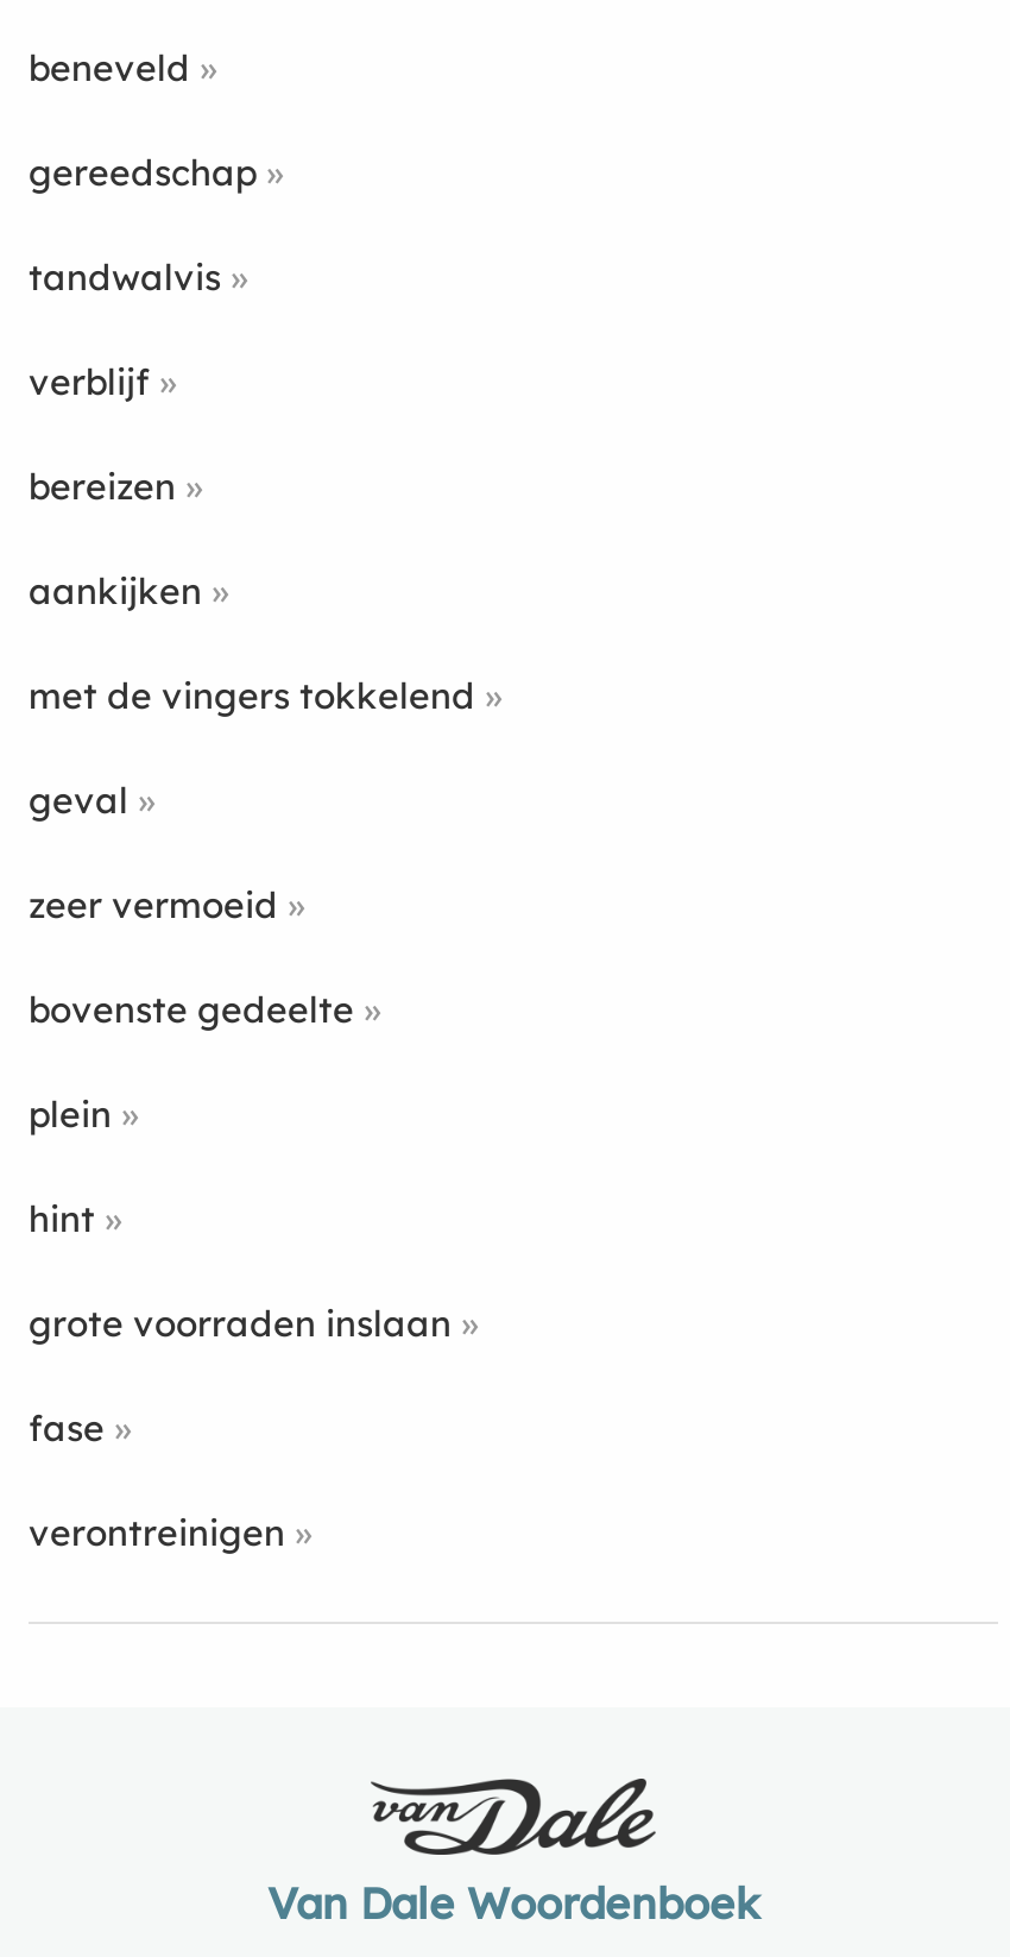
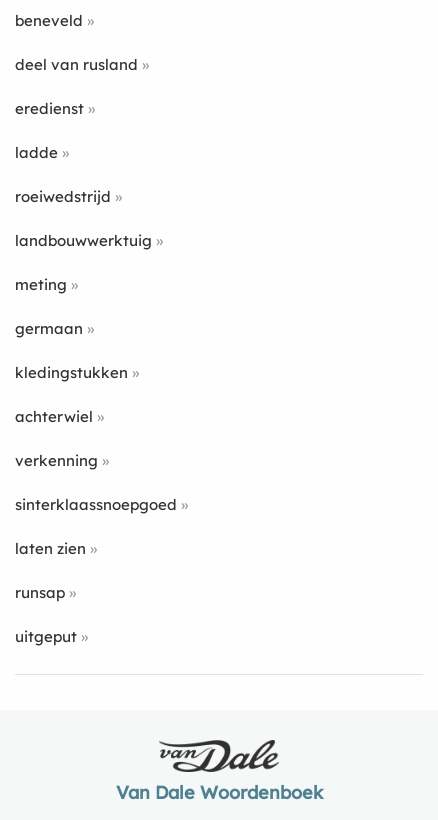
- gereedschap
+ deel van rusland

- tandwalvis
+ eredienst

- verblijf
+ ladde

- bereizen
+ roeiwedstrijd

- aankijken
+ landbouwwerktuig

- met de vingers tokkelend
+ meting

- geval
+ germaan

- zeer vermoeid
+ kledingstukken

- bovenste gedeelte
+ achterwiel

- plein
+ verkenning

- hint
+ sinterklaassnoepgoed

- grote voorraden inslaan
+ laten zien

- fase
+ runsap

- verontreinigen
+ uitgeput
